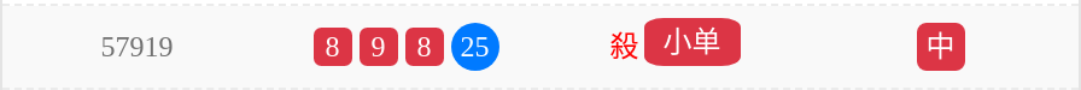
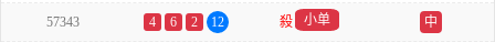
- 57919
+ 57343

- 8
+ 4

- 9
+ 6

- 8
+ 2

- 25
+ 12
